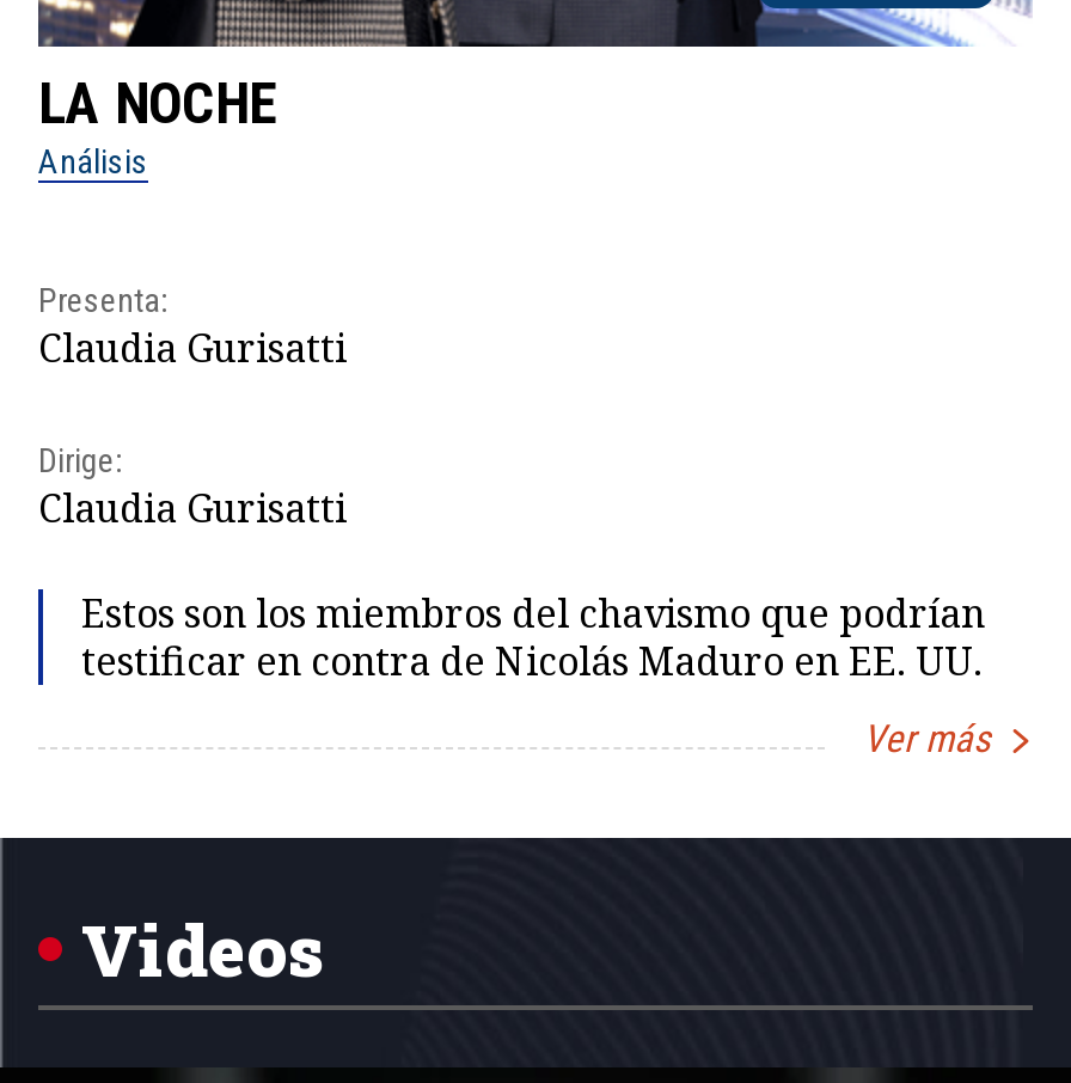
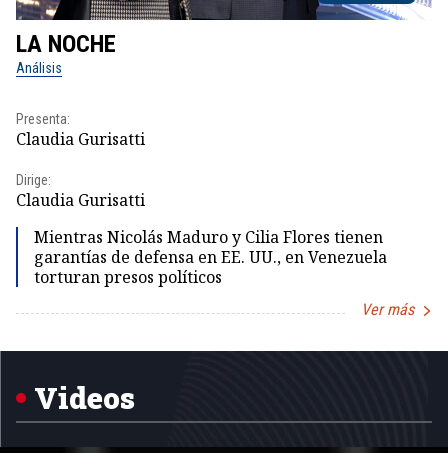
- Estos son los miembros del chavismo que podrían
- testificar en contra de Nicolás Maduro en EE. UU.
+ Mientras Nicolás Maduro y Cilia Flores tienen
+ garantías de defensa en EE. UU., en Venezuela
+ torturan presos políticos
